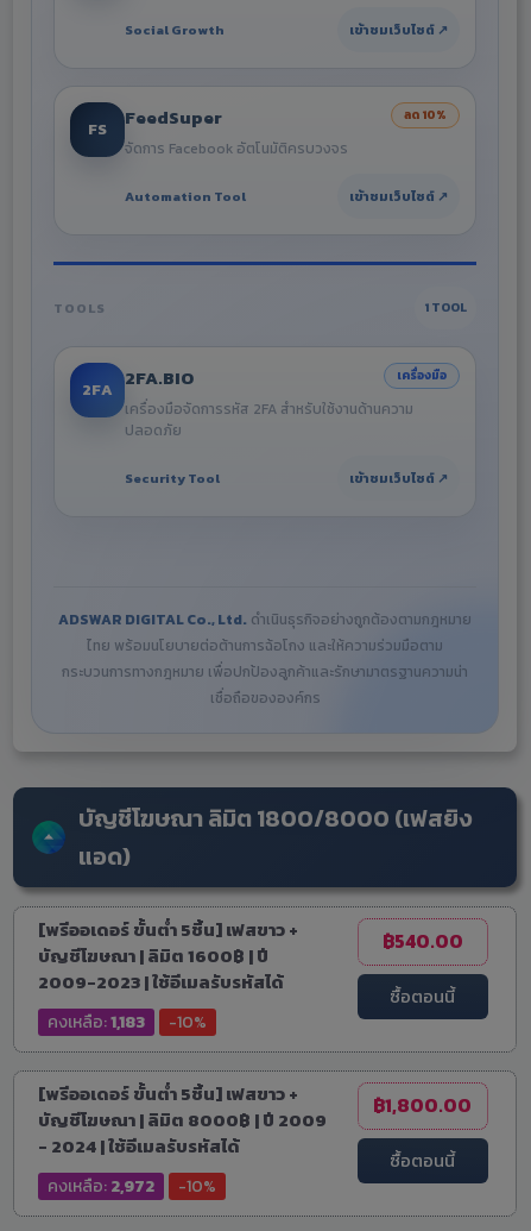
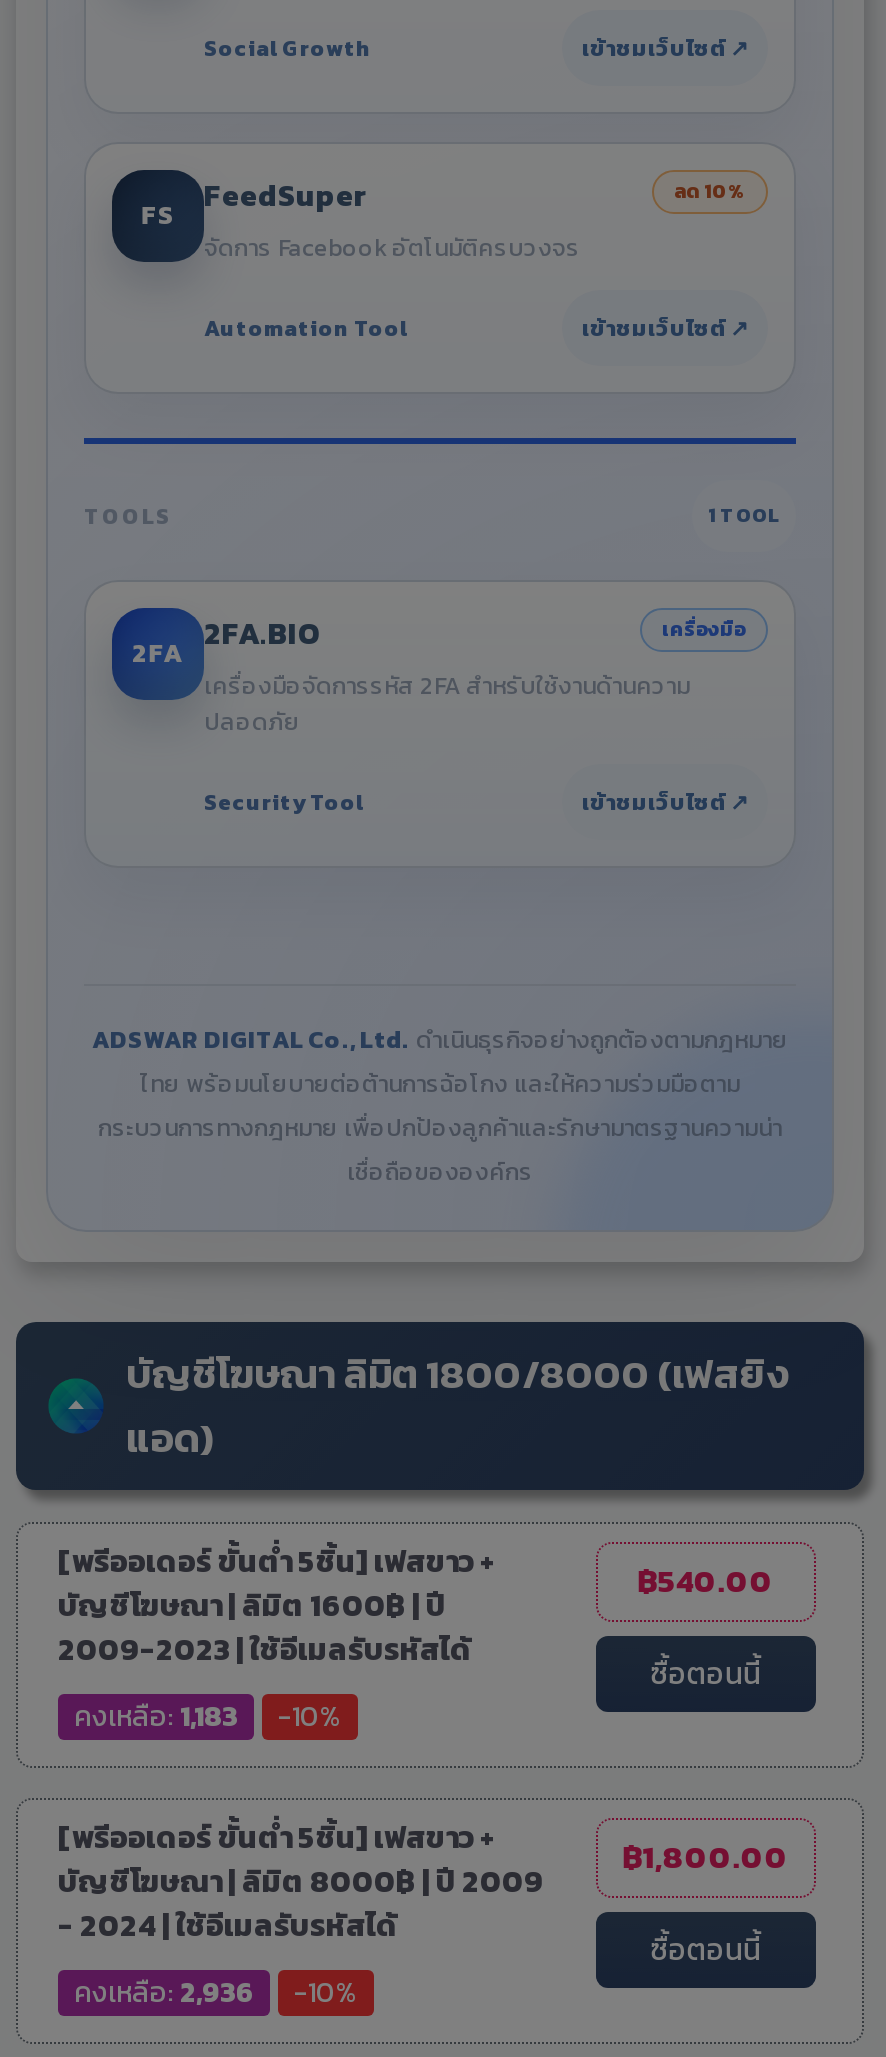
- คงเหลือ: 2,972
+ คงเหลือ: 2,936
